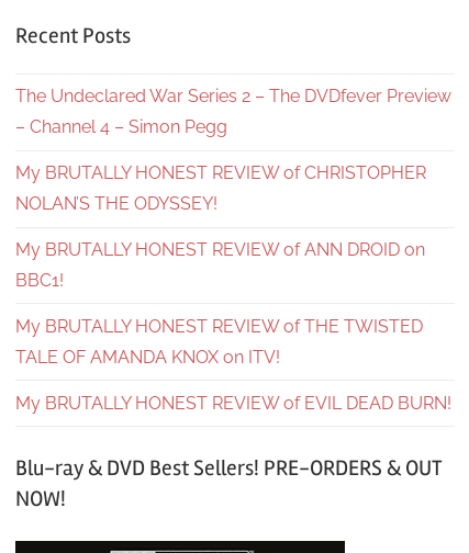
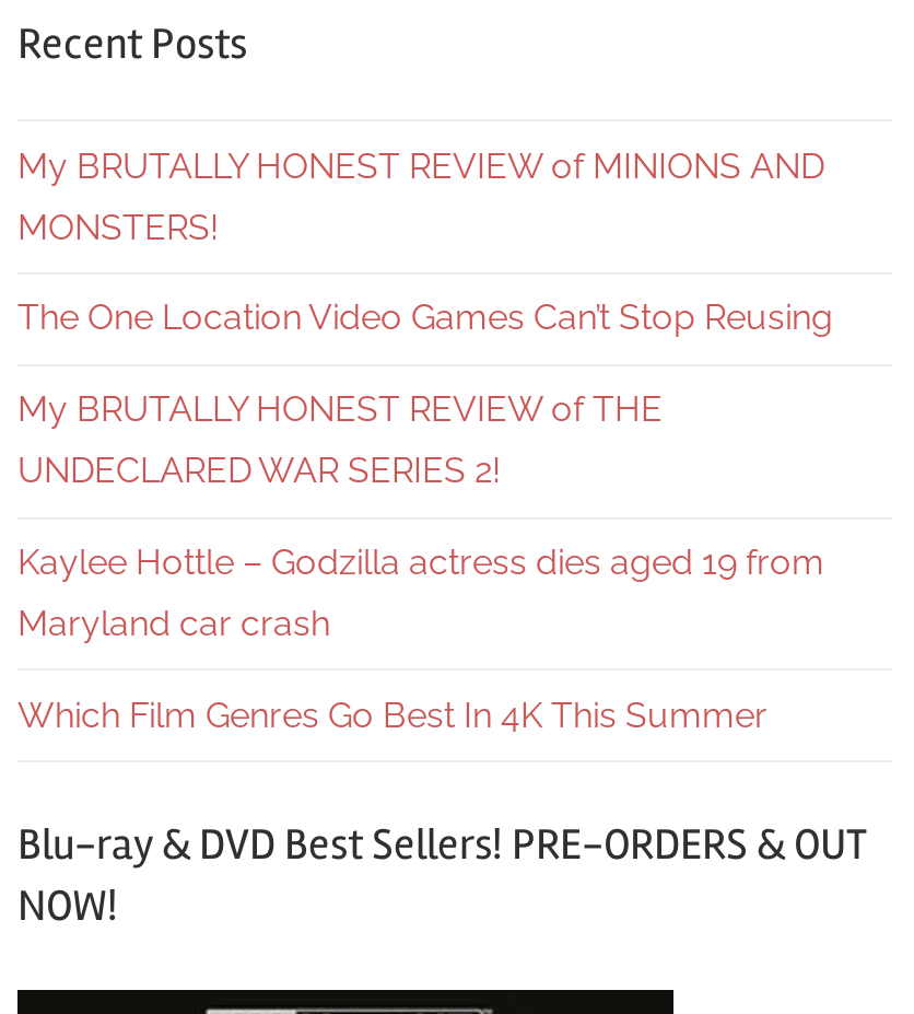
- The Undeclared War Series 2 – The DVDfever Preview
- – Channel 4 – Simon Pegg
- My BRUTALLY HONEST REVIEW of CHRISTOPHER
- NOLAN’S THE ODYSSEY!
- My BRUTALLY HONEST REVIEW of ANN DROID on
- BBC1!
- My BRUTALLY HONEST REVIEW of THE TWISTED
- TALE OF AMANDA KNOX on ITV!
- My BRUTALLY HONEST REVIEW of EVIL DEAD BURN!
+ My BRUTALLY HONEST REVIEW of MINIONS AND
+ MONSTERS!
+ The One Location Video Games Can’t Stop Reusing
+ My BRUTALLY HONEST REVIEW of THE
+ UNDECLARED WAR SERIES 2!
+ Kaylee Hottle – Godzilla actress dies aged 19 from
+ Maryland car crash
+ Which Film Genres Go Best In 4K This Summer
